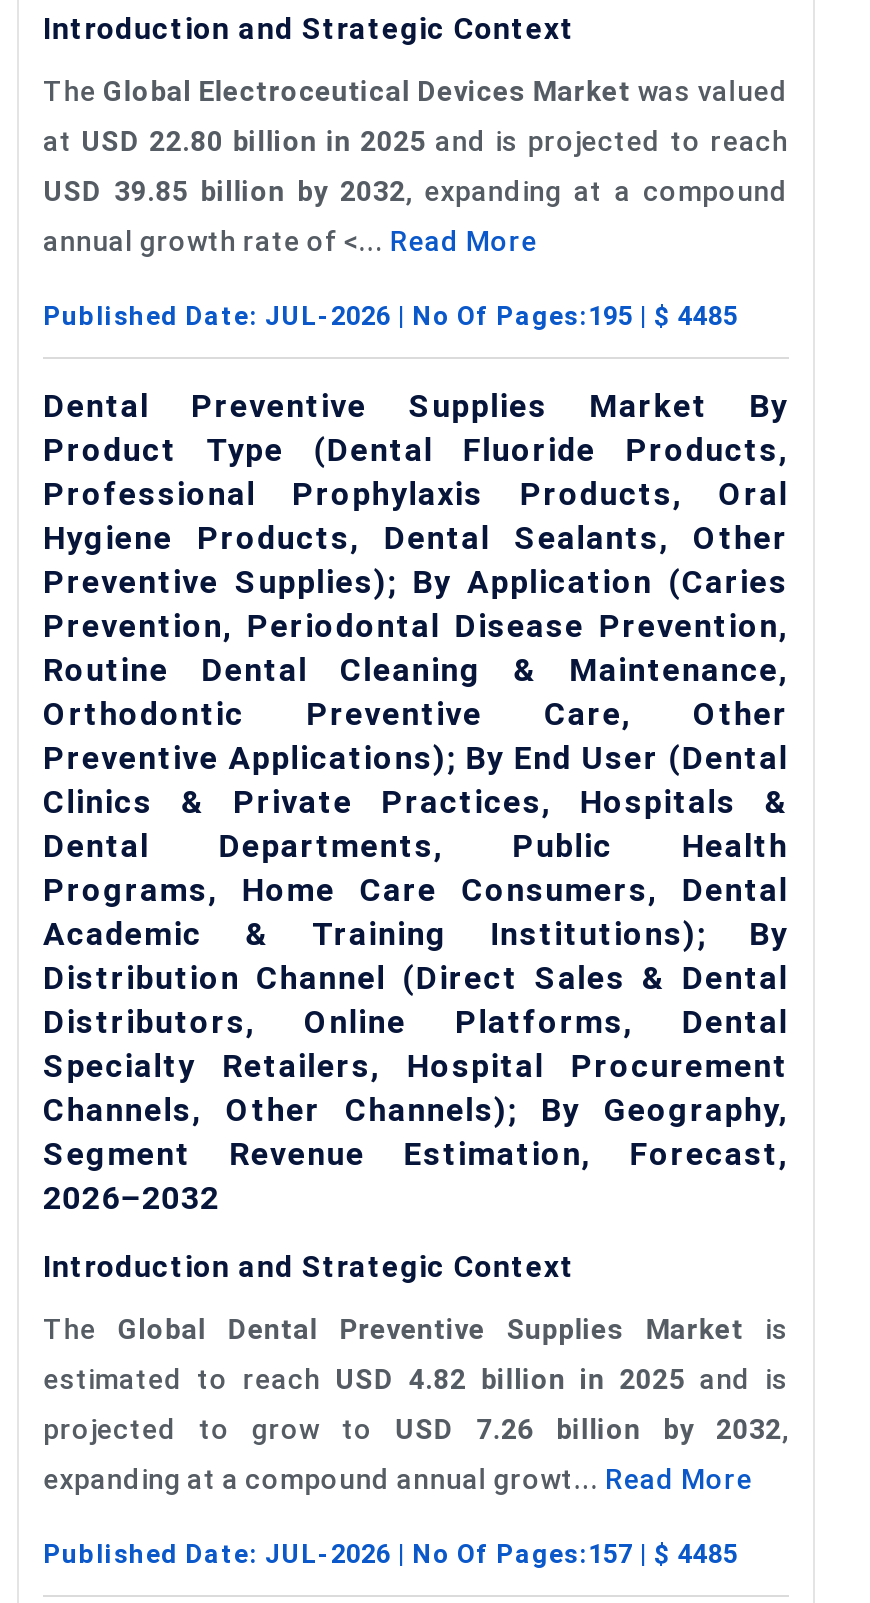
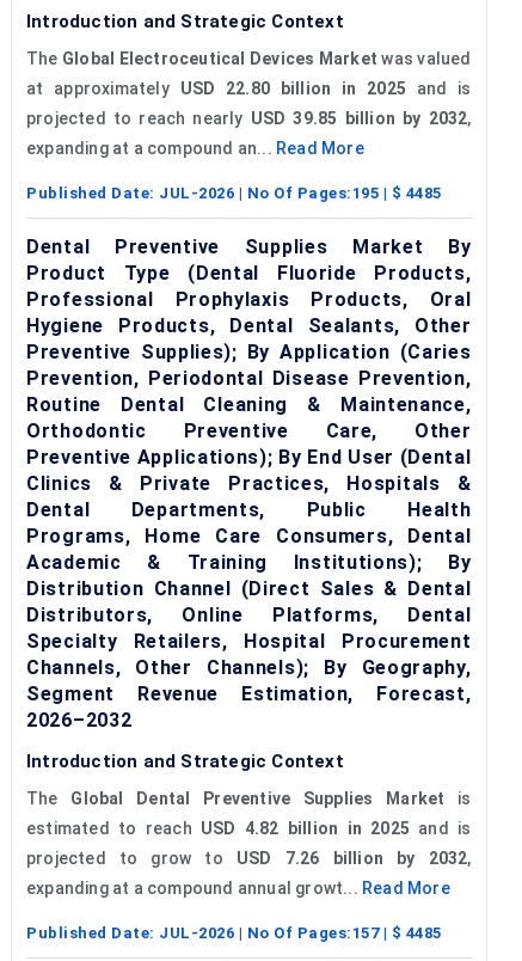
- at USD 22.80 billion in 2025 and is projected to reach
+ at approximately USD 22.80 billion in 2025 and is

- USD 39.85 billion by 2032, expanding at a compound
+ projected to reach nearly USD 39.85 billion by 2032,

- annual growth rate of <... Read More
+ expanding at a compound an... Read More
